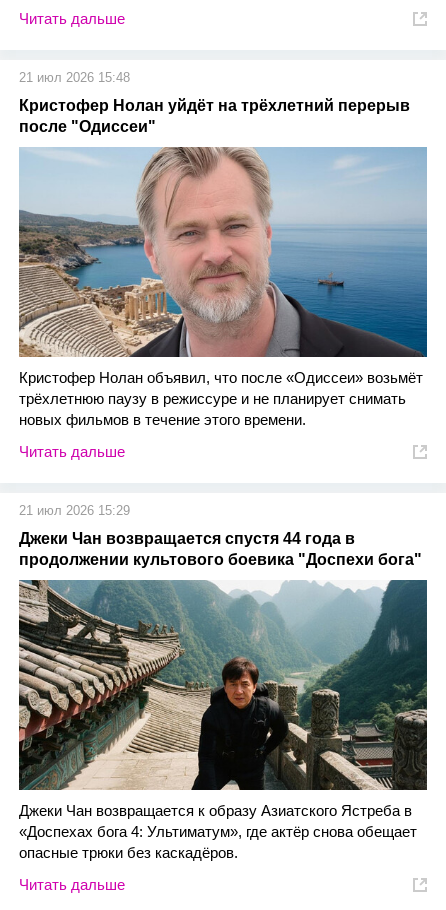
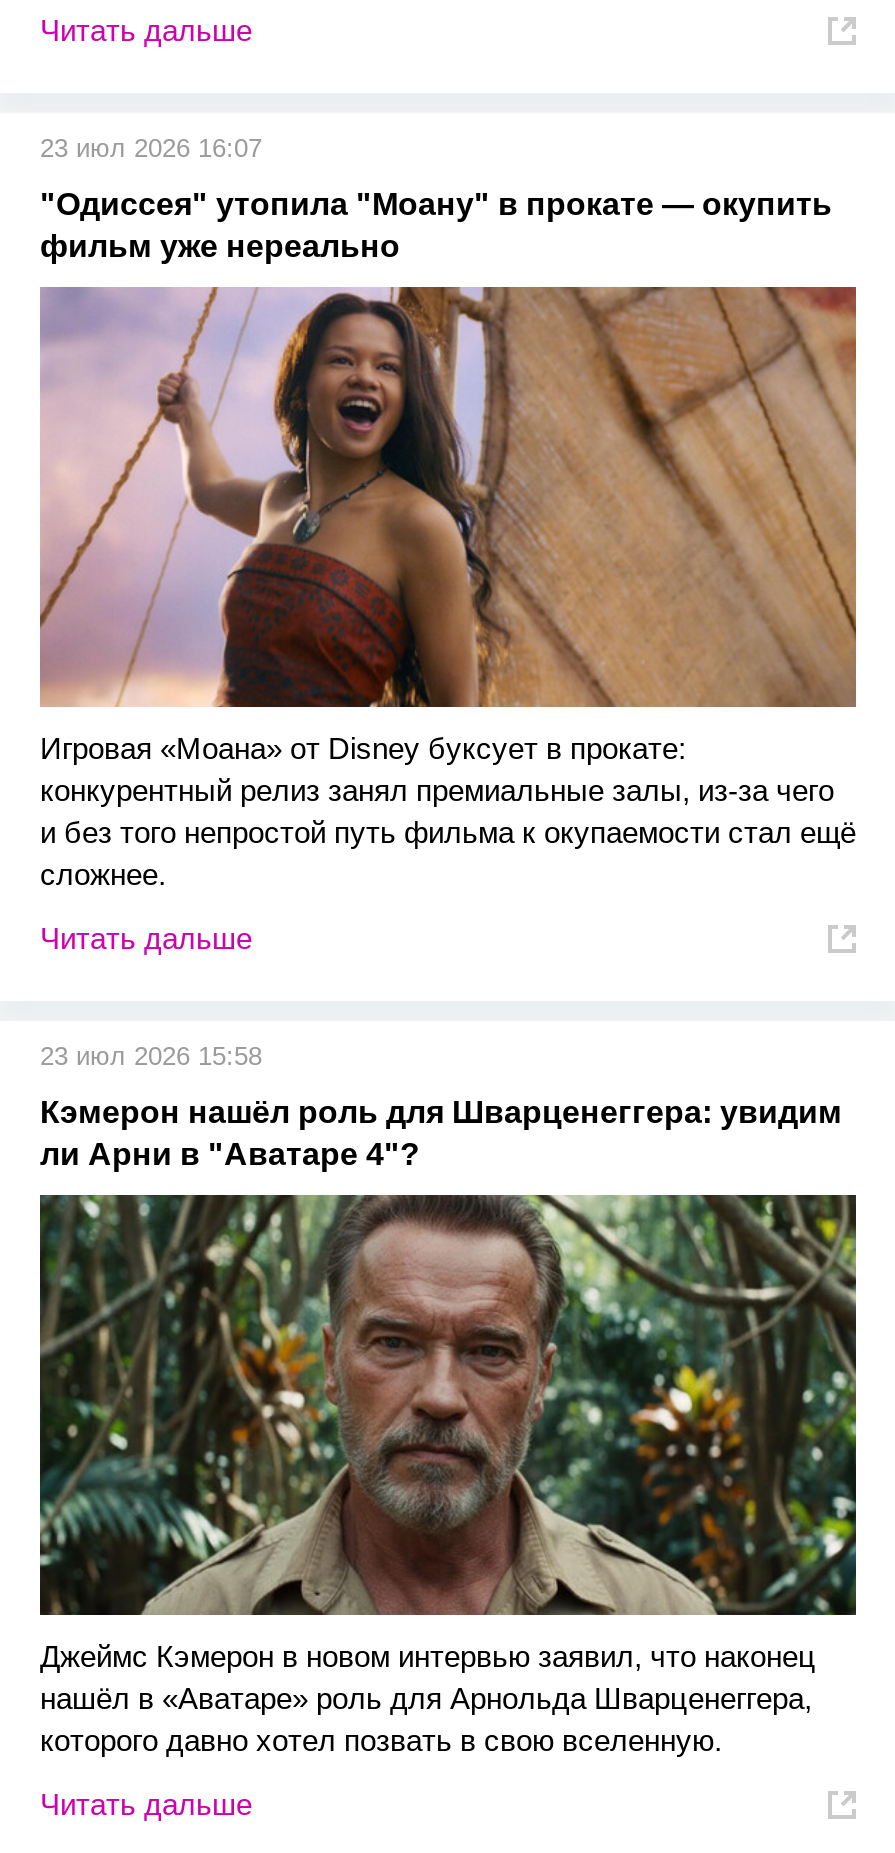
- 21 июл 2026 15:48
+ 23 июл 2026 16:07

- Кристофер Нолан уйдёт на трёхлетний перерыв
- после "Одиссеи"
+ "Одиссея" утопила "Моану" в прокате — окупить
+ фильм уже нереально

- [image]
- Кристофер Нолан объявил, что после «Одиссеи» возьмёт
- трёхлетнюю паузу в режиссуре и не планирует снимать
- новых фильмов в течение этого времени.
+ [image]
+ Игровая «Моана» от Disney буксует в прокате:
+ конкурентный релиз занял премиальные залы, из-за чего
+ и без того непростой путь фильма к окупаемости стал ещё
+ сложнее.

- 21 июл 2026 15:29
+ 23 июл 2026 15:58

- Джеки Чан возвращается спустя 44 года в
- продолжении культового боевика "Доспехи бога"
+ Кэмерон нашёл роль для Шварценеггера: увидим
+ ли Арни в "Аватаре 4"?

- [image]
- Джеки Чан возвращается к образу Азиатского Ястреба в
- «Доспехах бога 4: Ультиматум», где актёр снова обещает
- опасные трюки без каскадёров.
+ [image]
+ Джеймс Кэмерон в новом интервью заявил, что наконец
+ нашёл в «Аватаре» роль для Арнольда Шварценеггера,
+ которого давно хотел позвать в свою вселенную.
